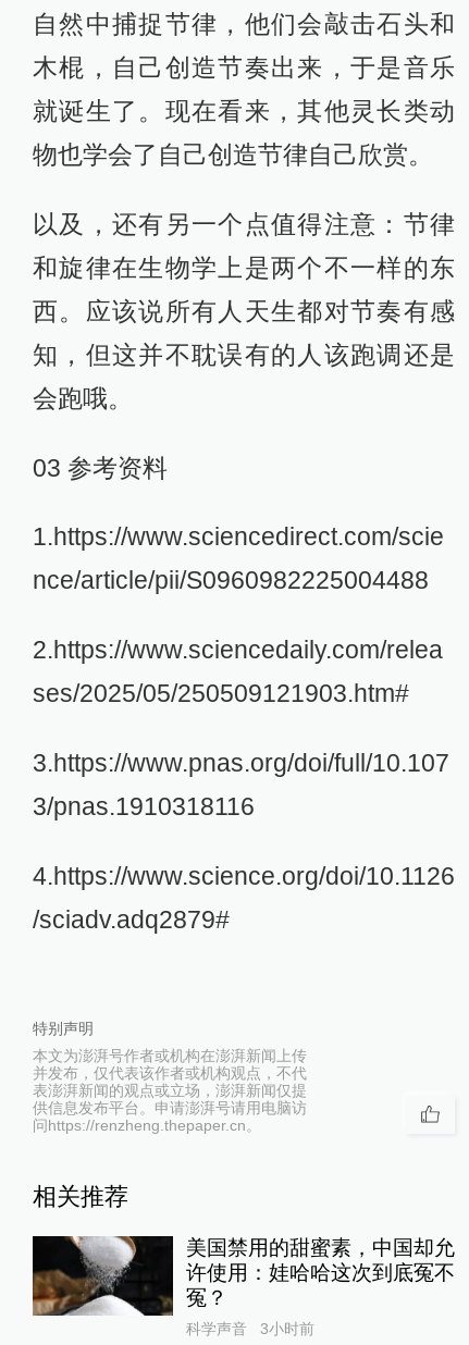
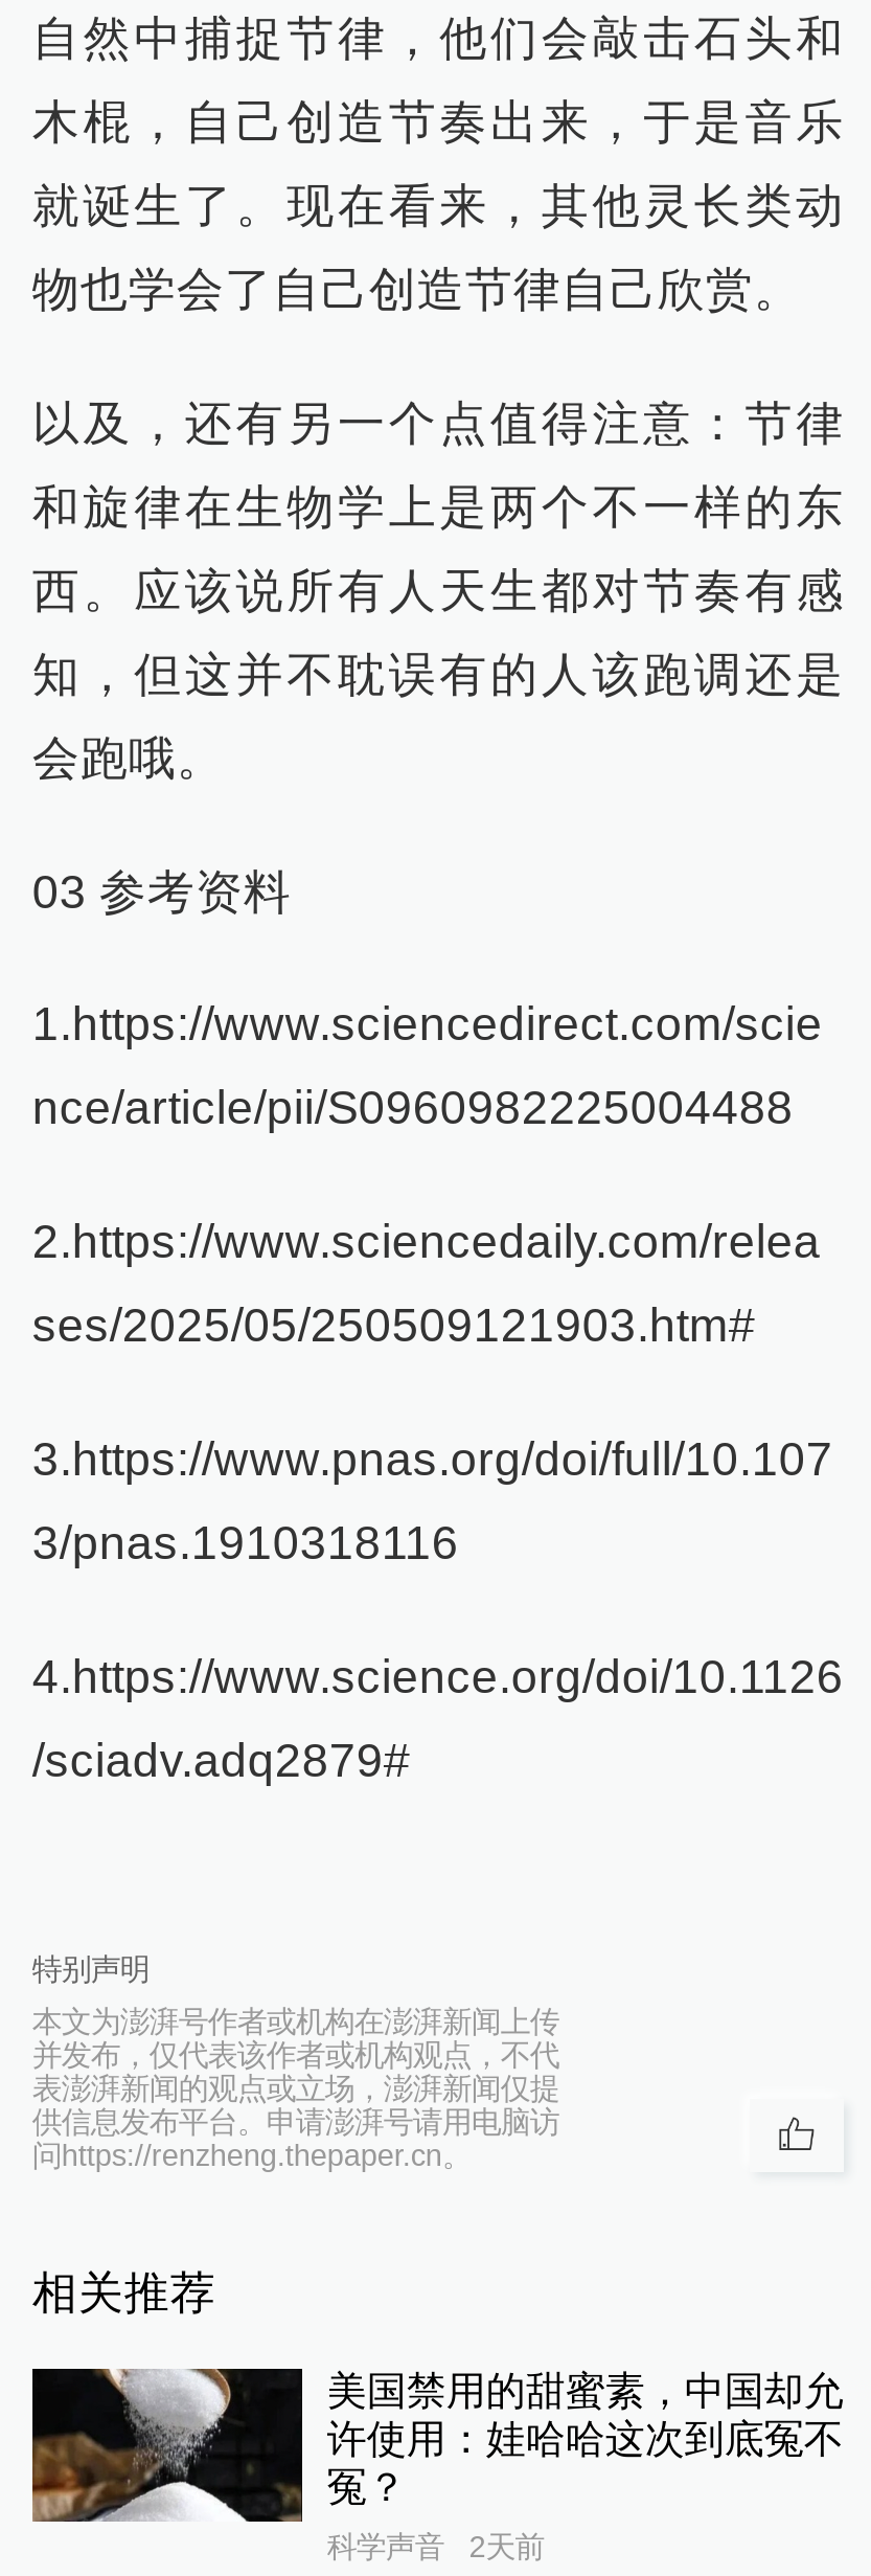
- 科学声音 3小时前
+ 科学声音 2天前
